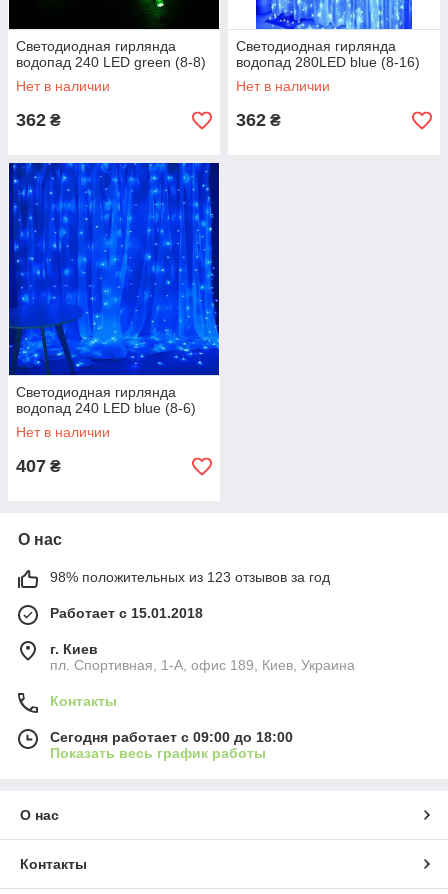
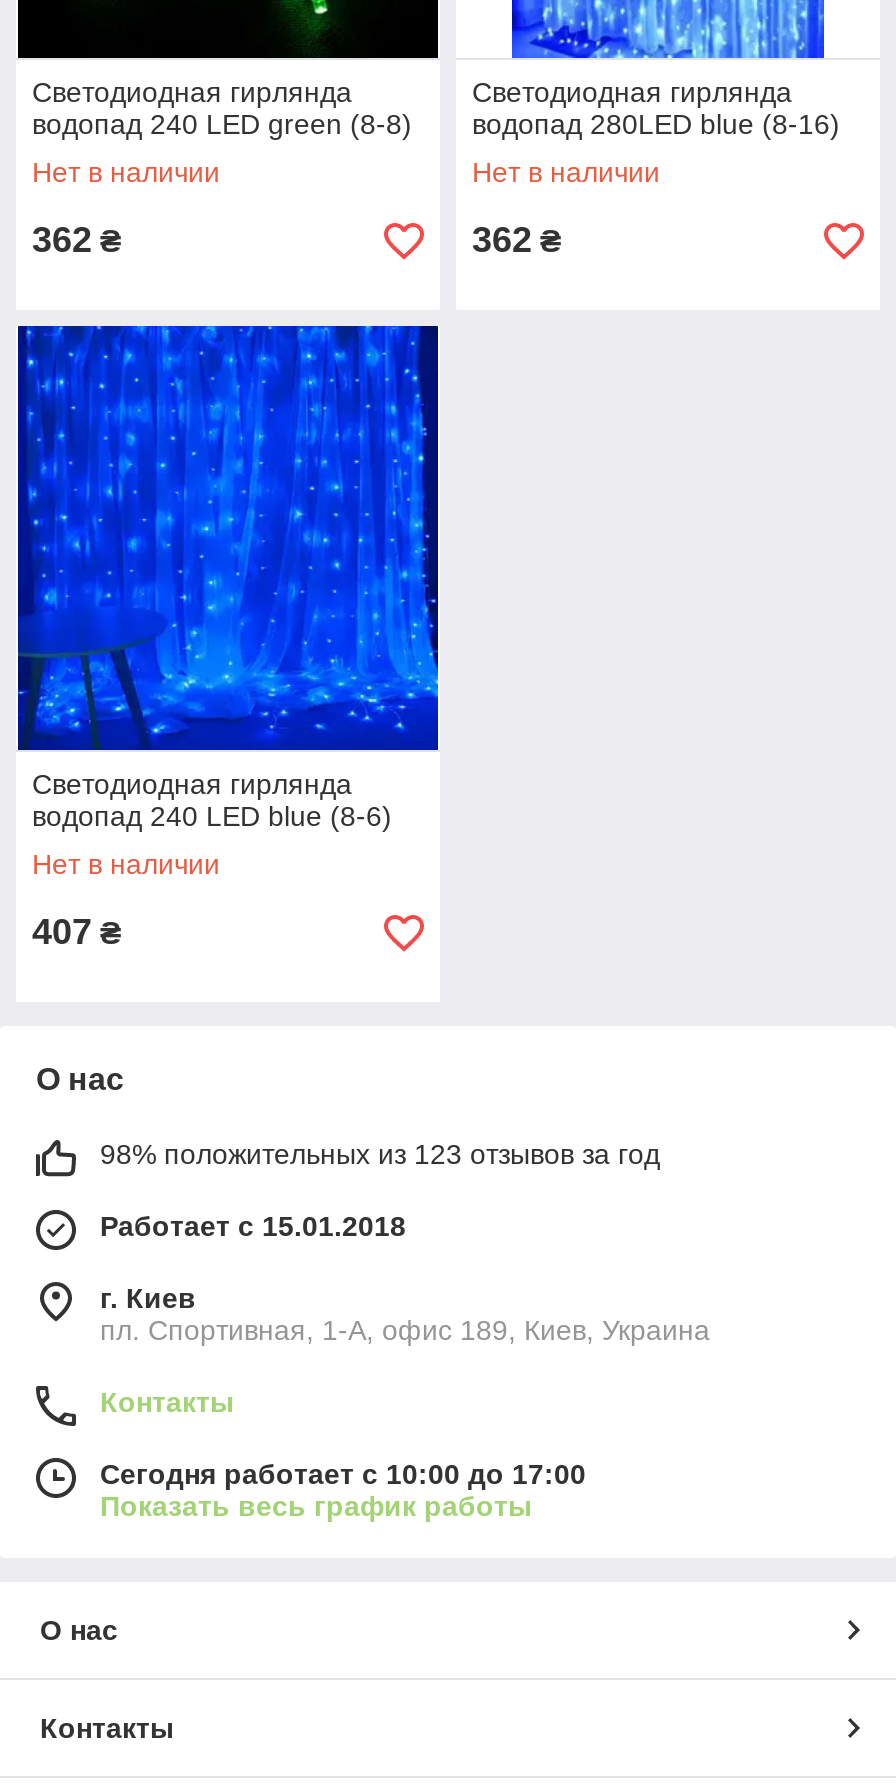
- Сегодня работает с 09:00 до 18:00
+ Сегодня работает с 10:00 до 17:00
